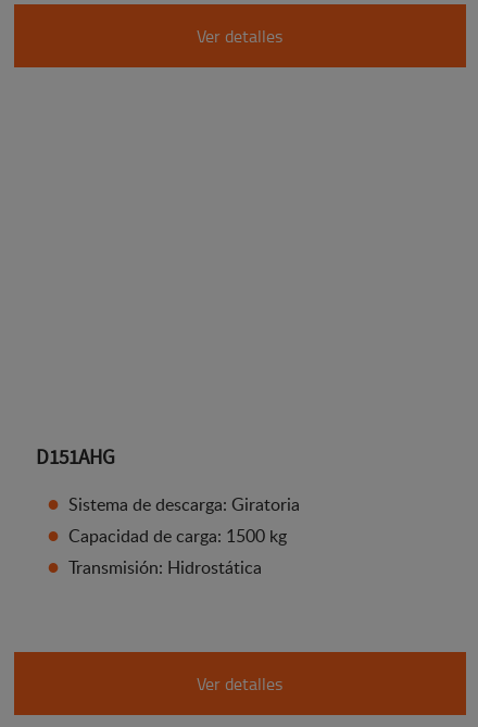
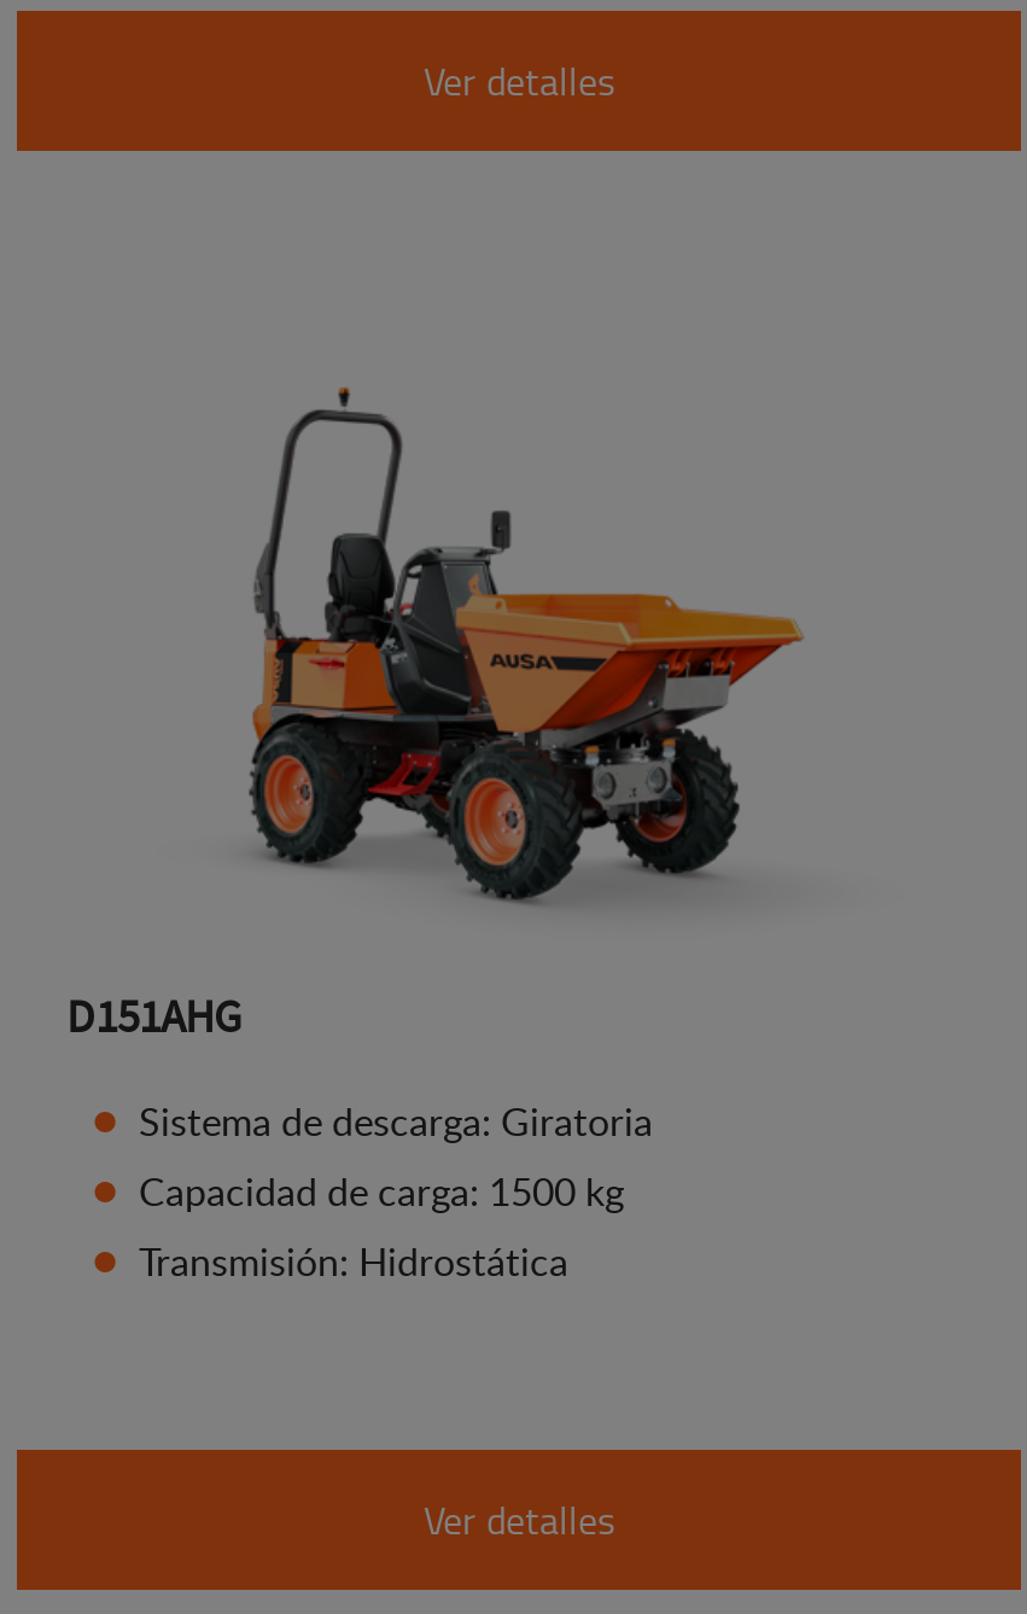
+ [image]
